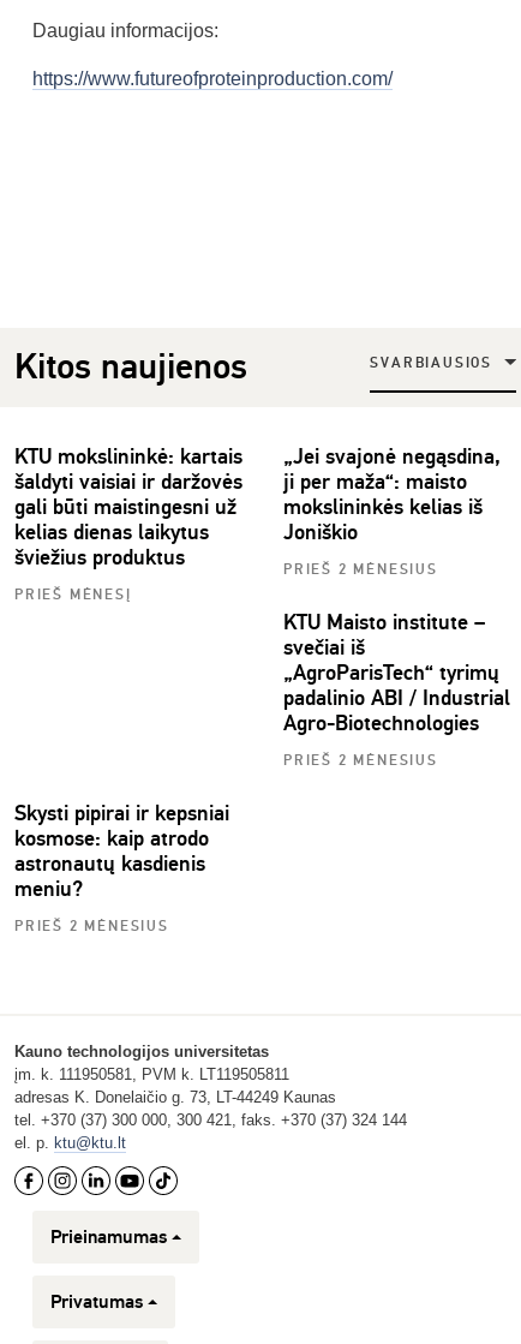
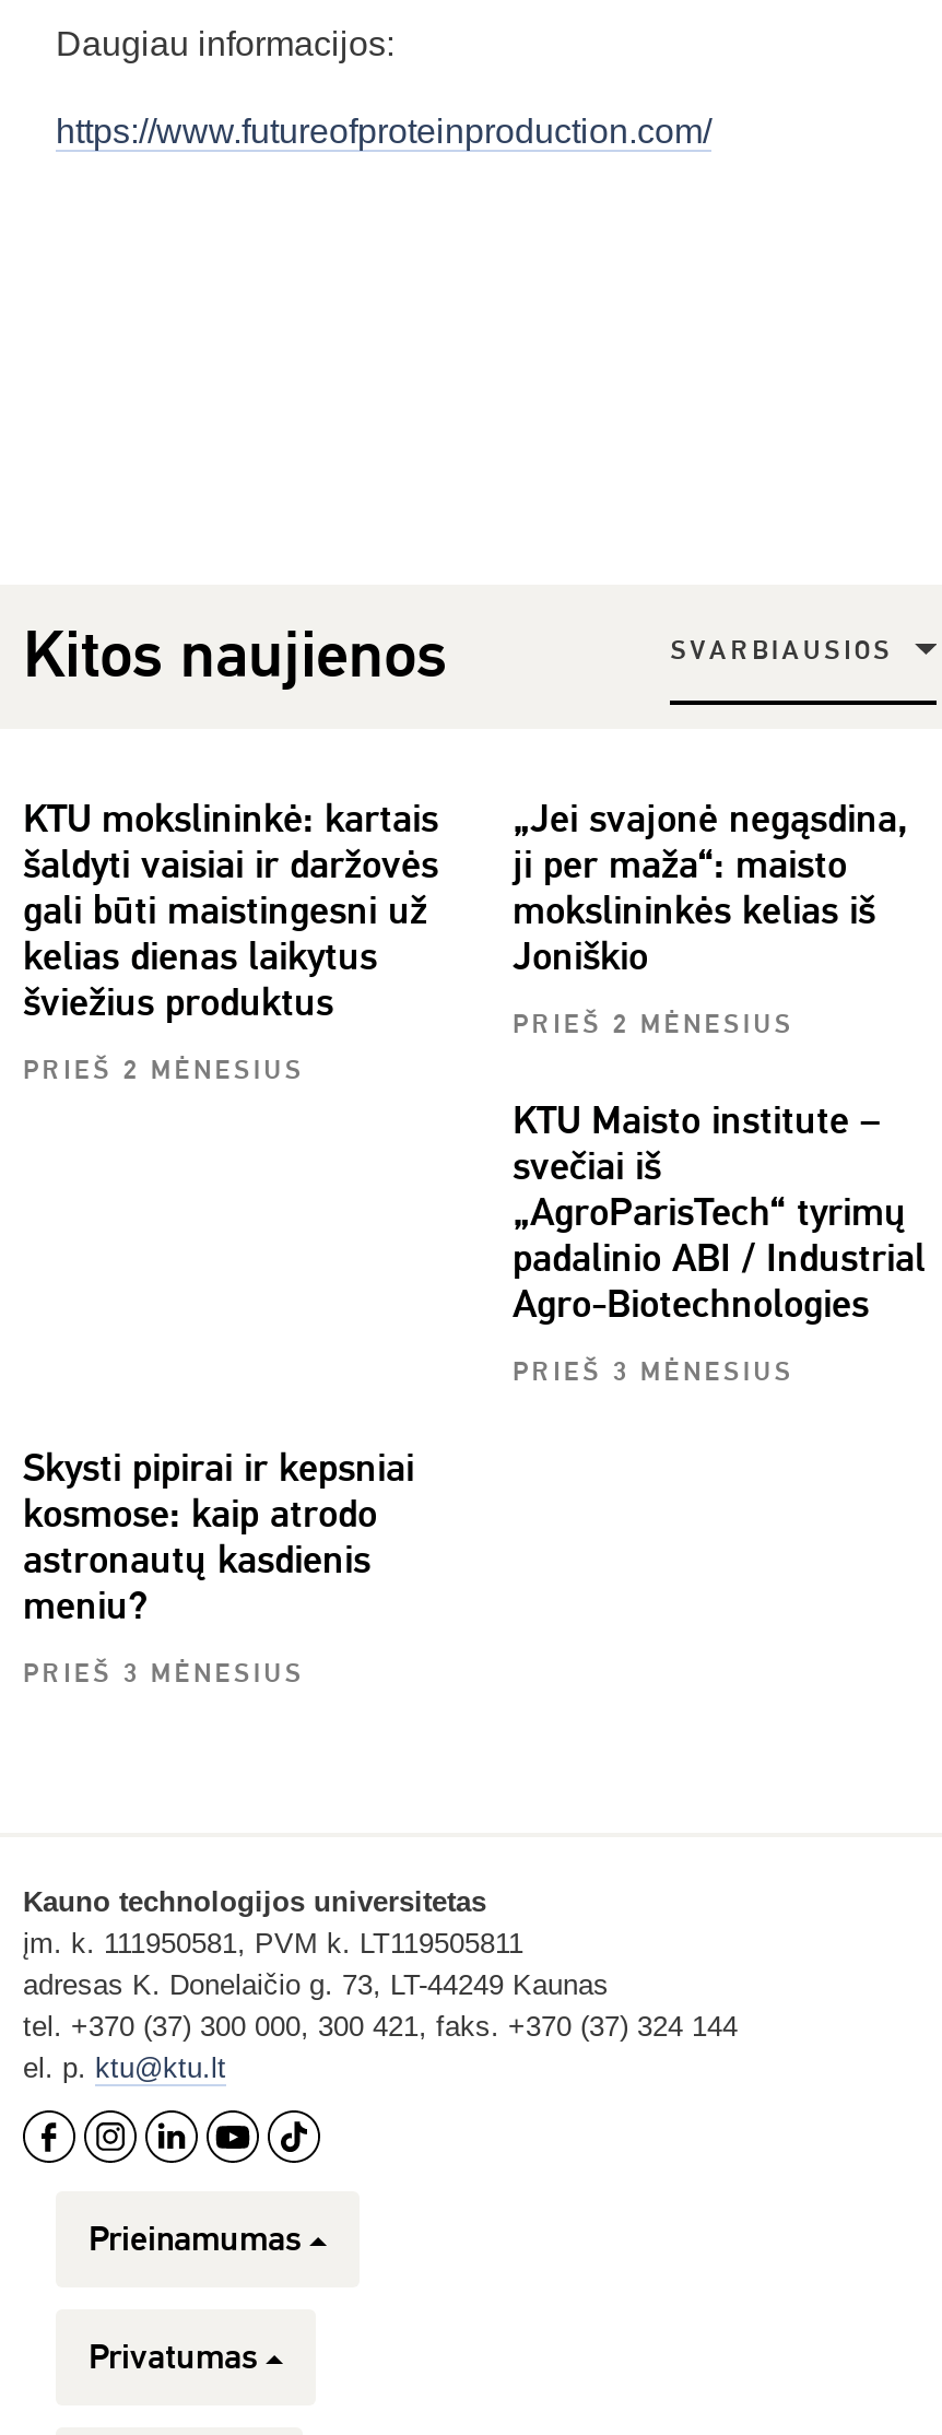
- PRIEŠ MĖNESĮ
+ PRIEŠ 2 MĖNESIUS

- PRIEŠ 2 MĖNESIUS
+ PRIEŠ 3 MĖNESIUS

- PRIEŠ 2 MĖNESIUS
+ PRIEŠ 3 MĖNESIUS
